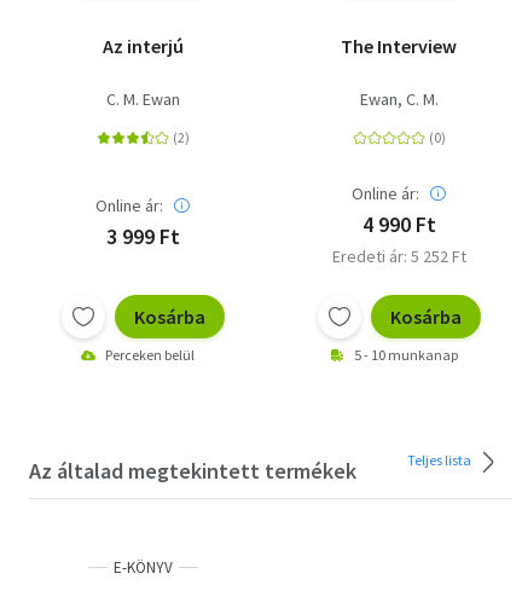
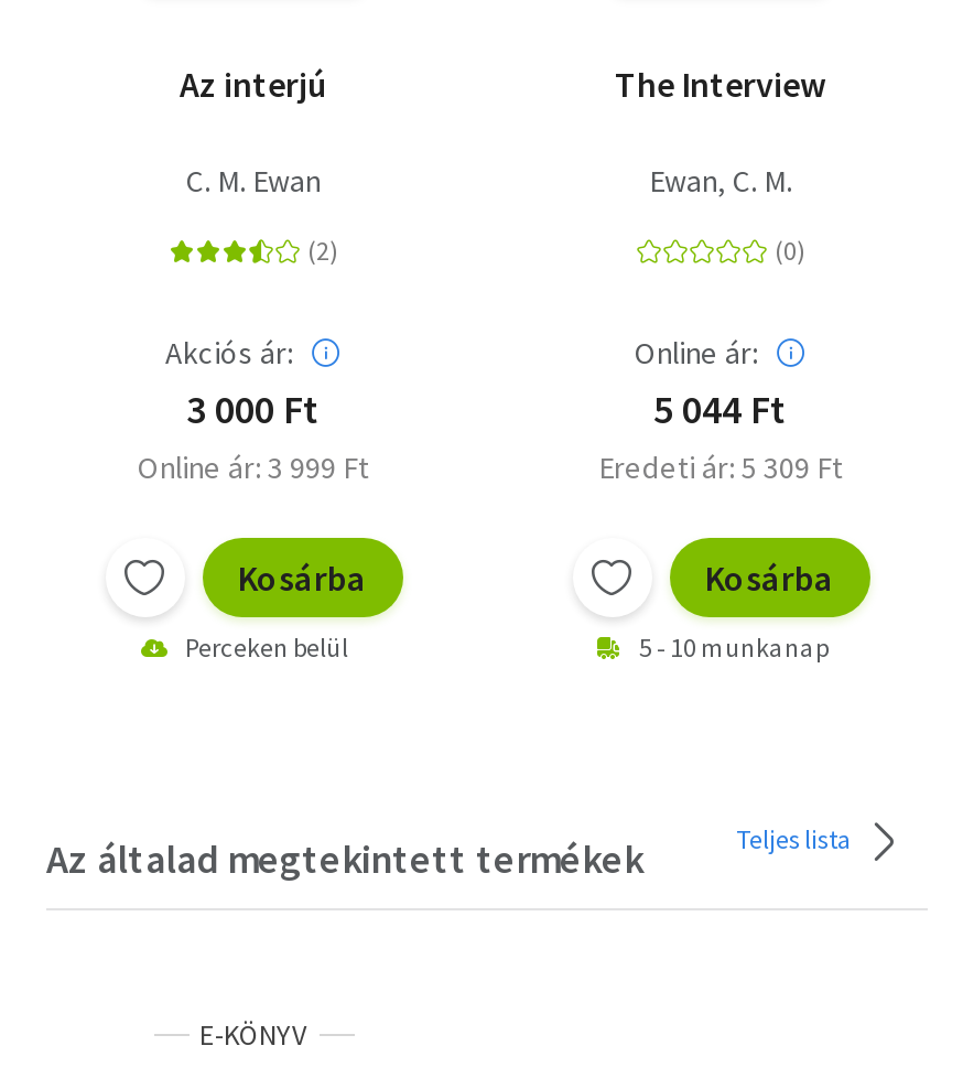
- Online ár:
- 3 999 Ft
+ Akciós ár:
+ 3 000 Ft
+ Online ár: 3 999 Ft

- 4 990 Ft
+ 5 044 Ft

- Eredeti ár: 5 252 Ft
+ Eredeti ár: 5 309 Ft
